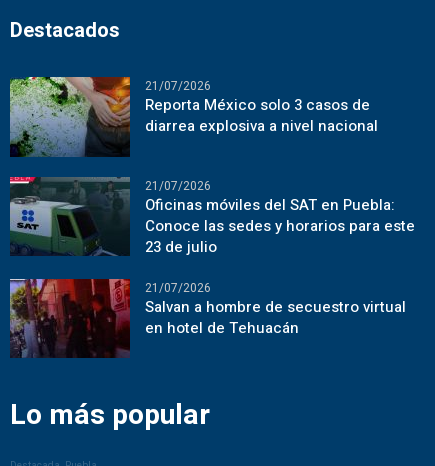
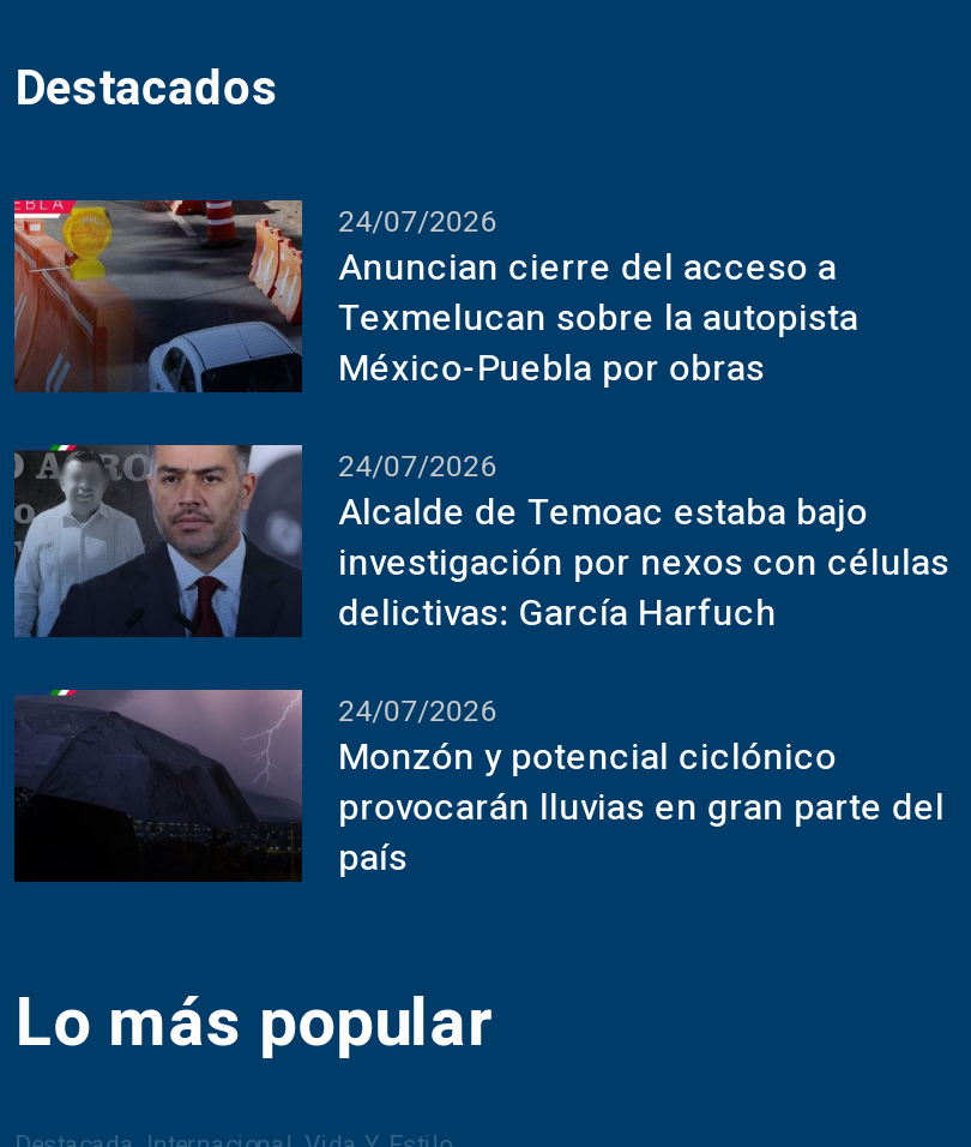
- [image]
- 21/07/2026
- Reporta México solo 3 casos de
- diarrea explosiva a nivel nacional
+ [image]
+ 24/07/2026
+ Anuncian cierre del acceso a
+ Texmelucan sobre la autopista
+ México-Puebla por obras

- [image]
- 21/07/2026
- Oficinas móviles del SAT en Puebla:
- Conoce las sedes y horarios para este
- 23 de julio
+ [image]
+ 24/07/2026
+ Alcalde de Temoac estaba bajo
+ investigación por nexos con células
+ delictivas: García Harfuch

- [image]
- 21/07/2026
- Salvan a hombre de secuestro virtual
- en hotel de Tehuacán
+ [image]
+ 24/07/2026
+ Monzón y potencial ciclónico
+ provocarán lluvias en gran parte del
+ país
